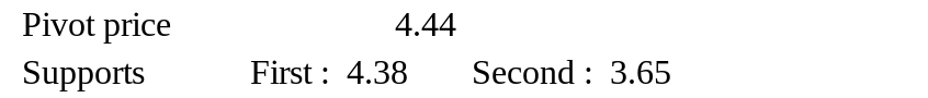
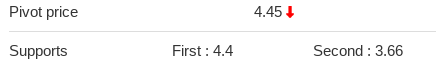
- 4.44
+ 4.45

- First : 4.38
+ First : 4.4

- Second : 3.65
+ Second : 3.66
